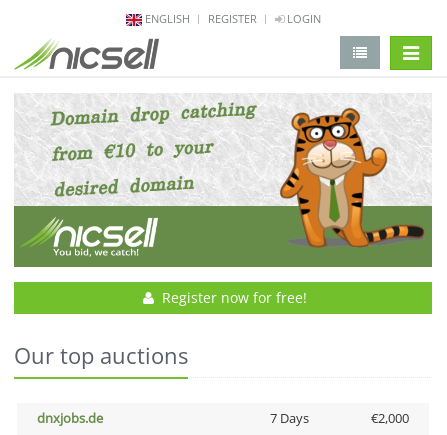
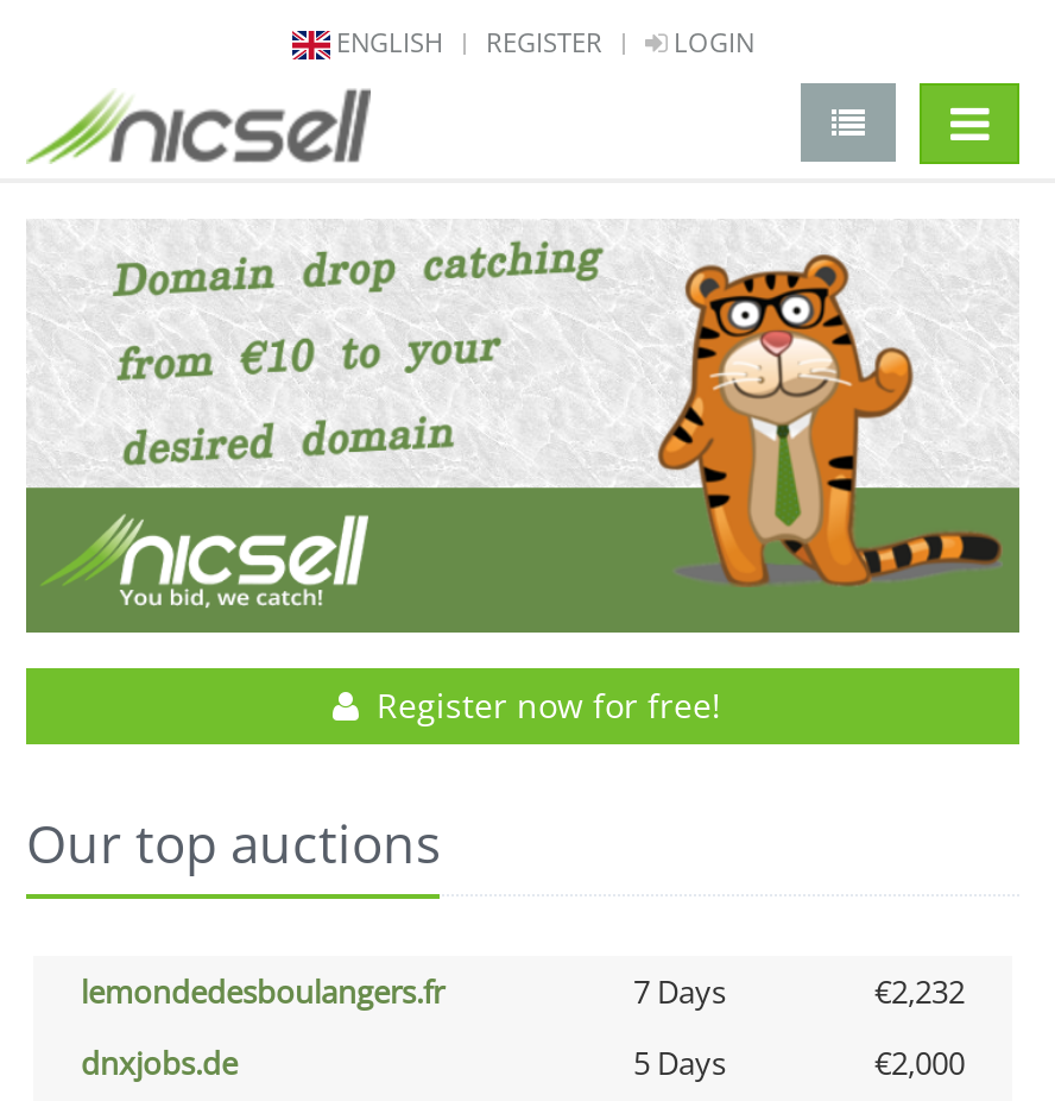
+ lemondedesboulangers.fr
+ 7 Days
+ €2,232

- 7 Days
+ 5 Days
